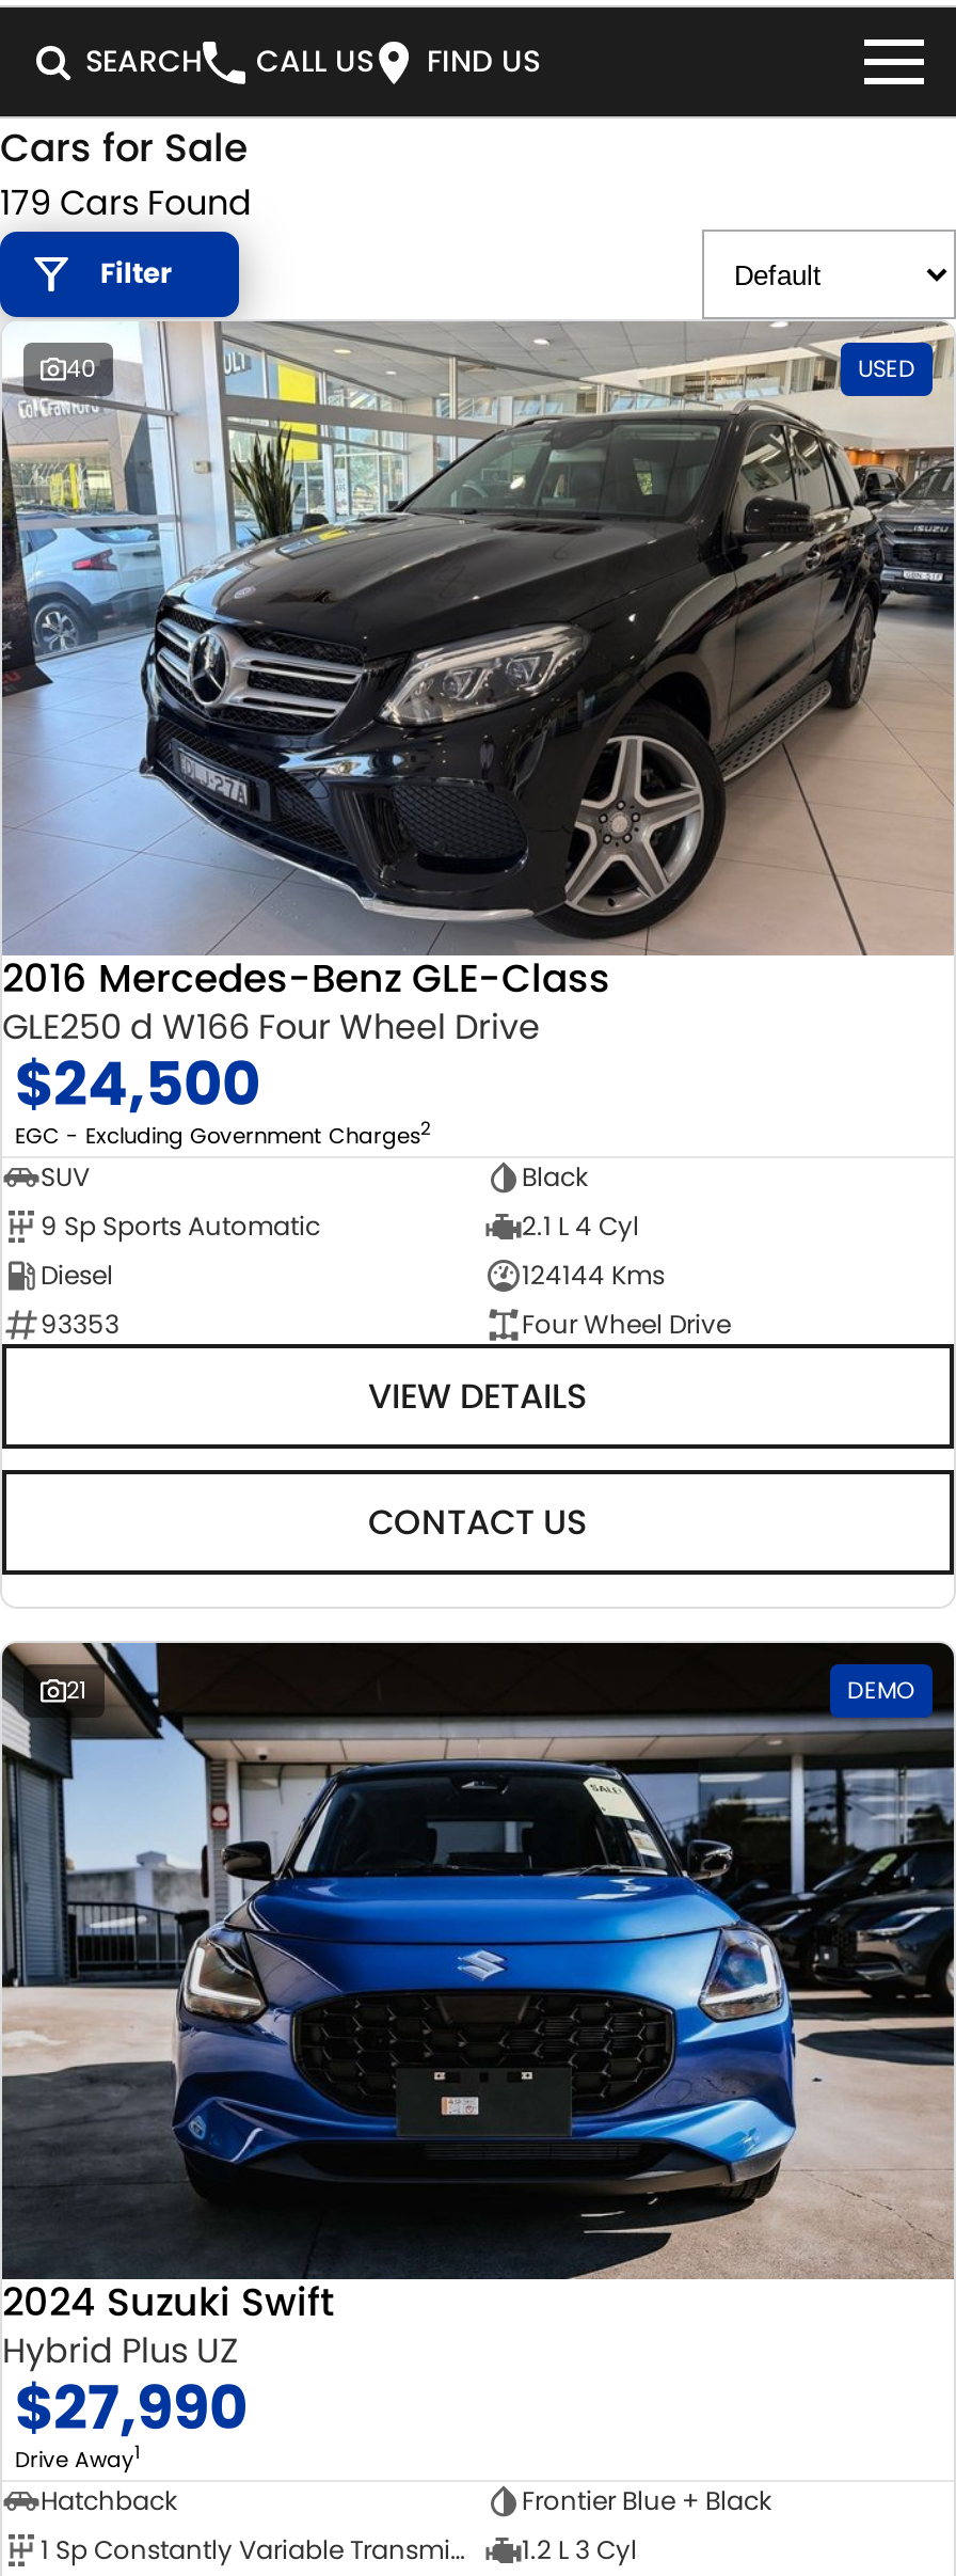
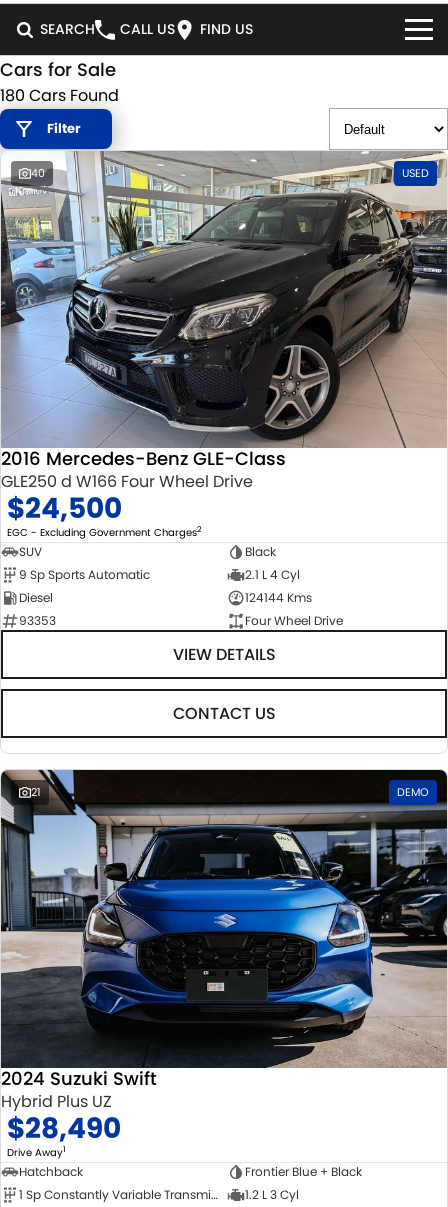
- 179 Cars Found
+ 180 Cars Found

- $27,990
+ $28,490
